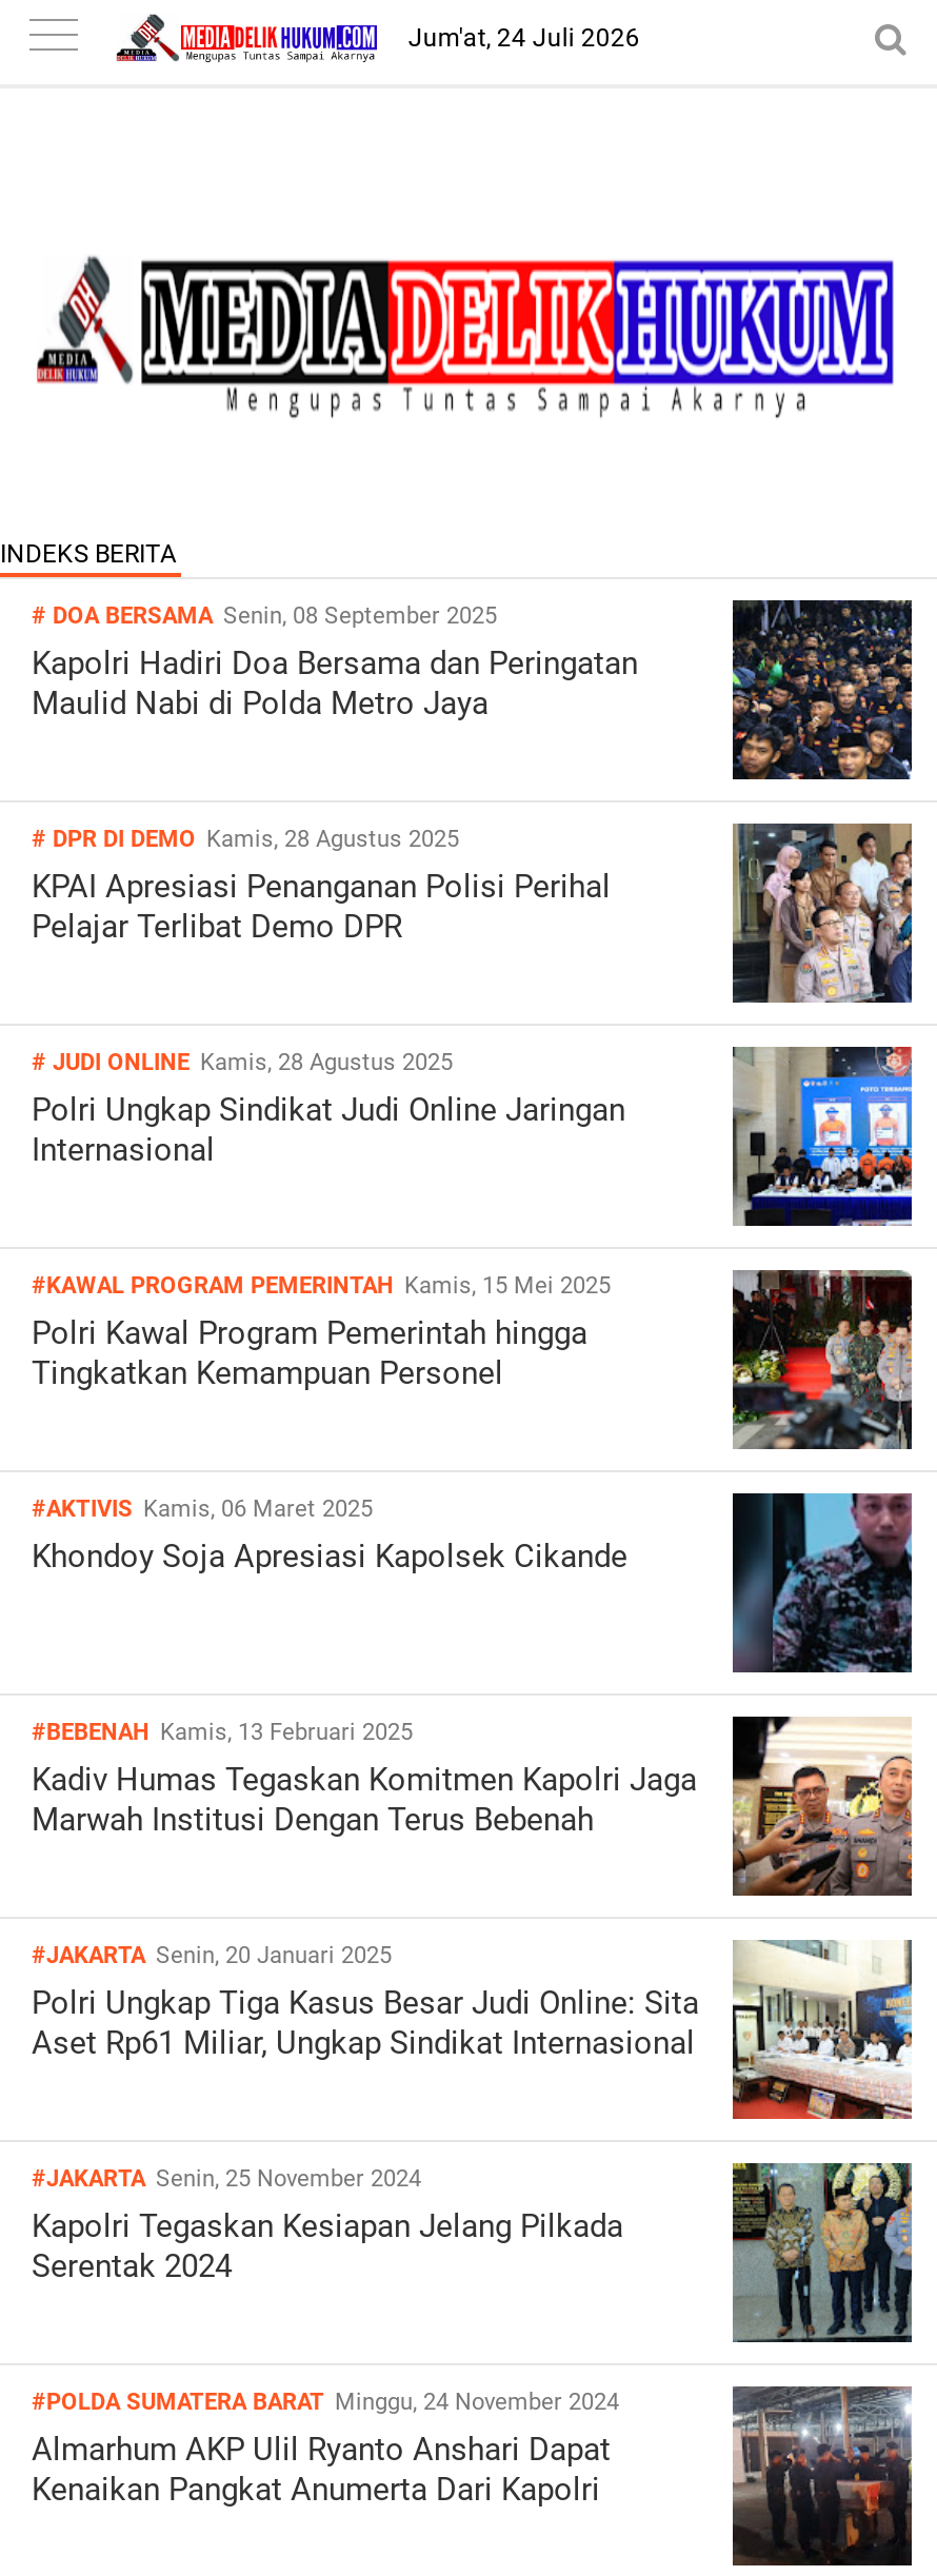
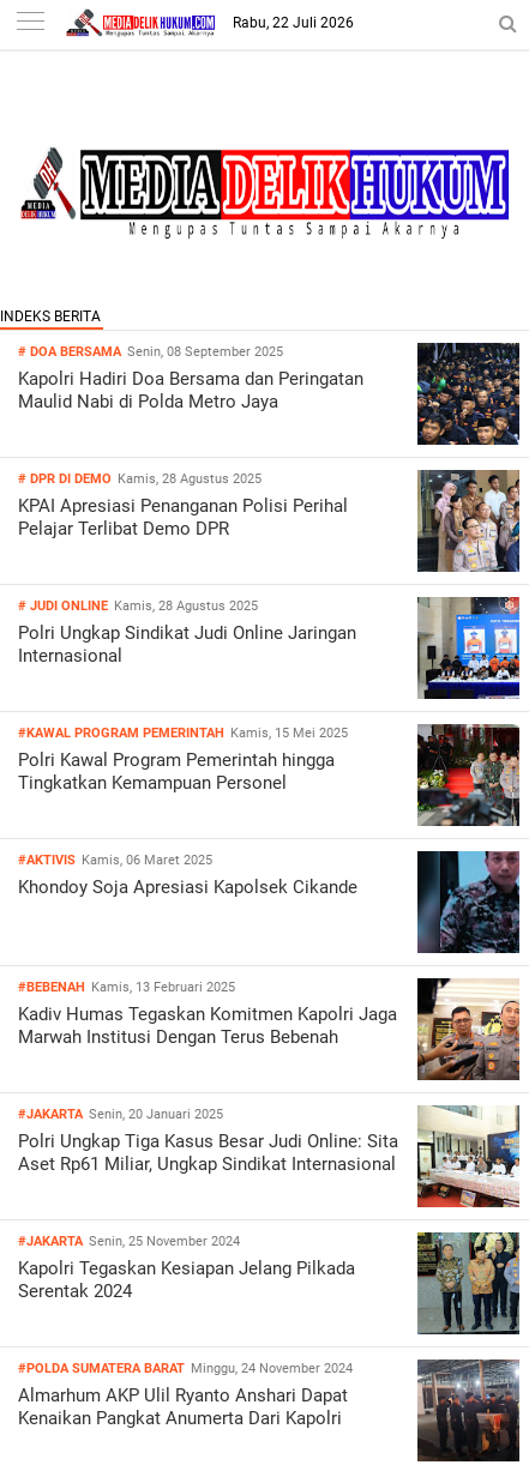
- Jum'at, 24 Juli 2026
+ Rabu, 22 Juli 2026
